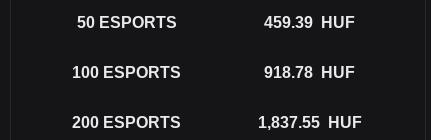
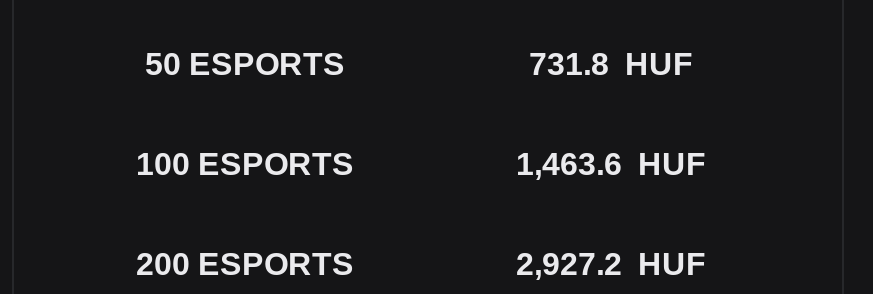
- 459.39 HUF
+ 731.8 HUF

- 918.78 HUF
+ 1,463.6 HUF

- 1,837.55 HUF
+ 2,927.2 HUF
